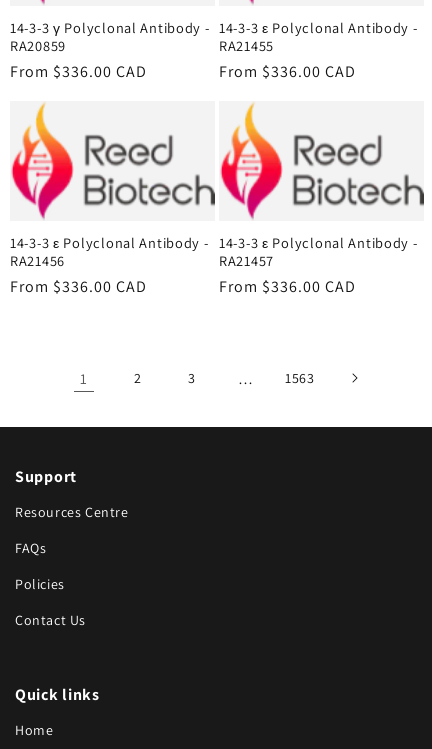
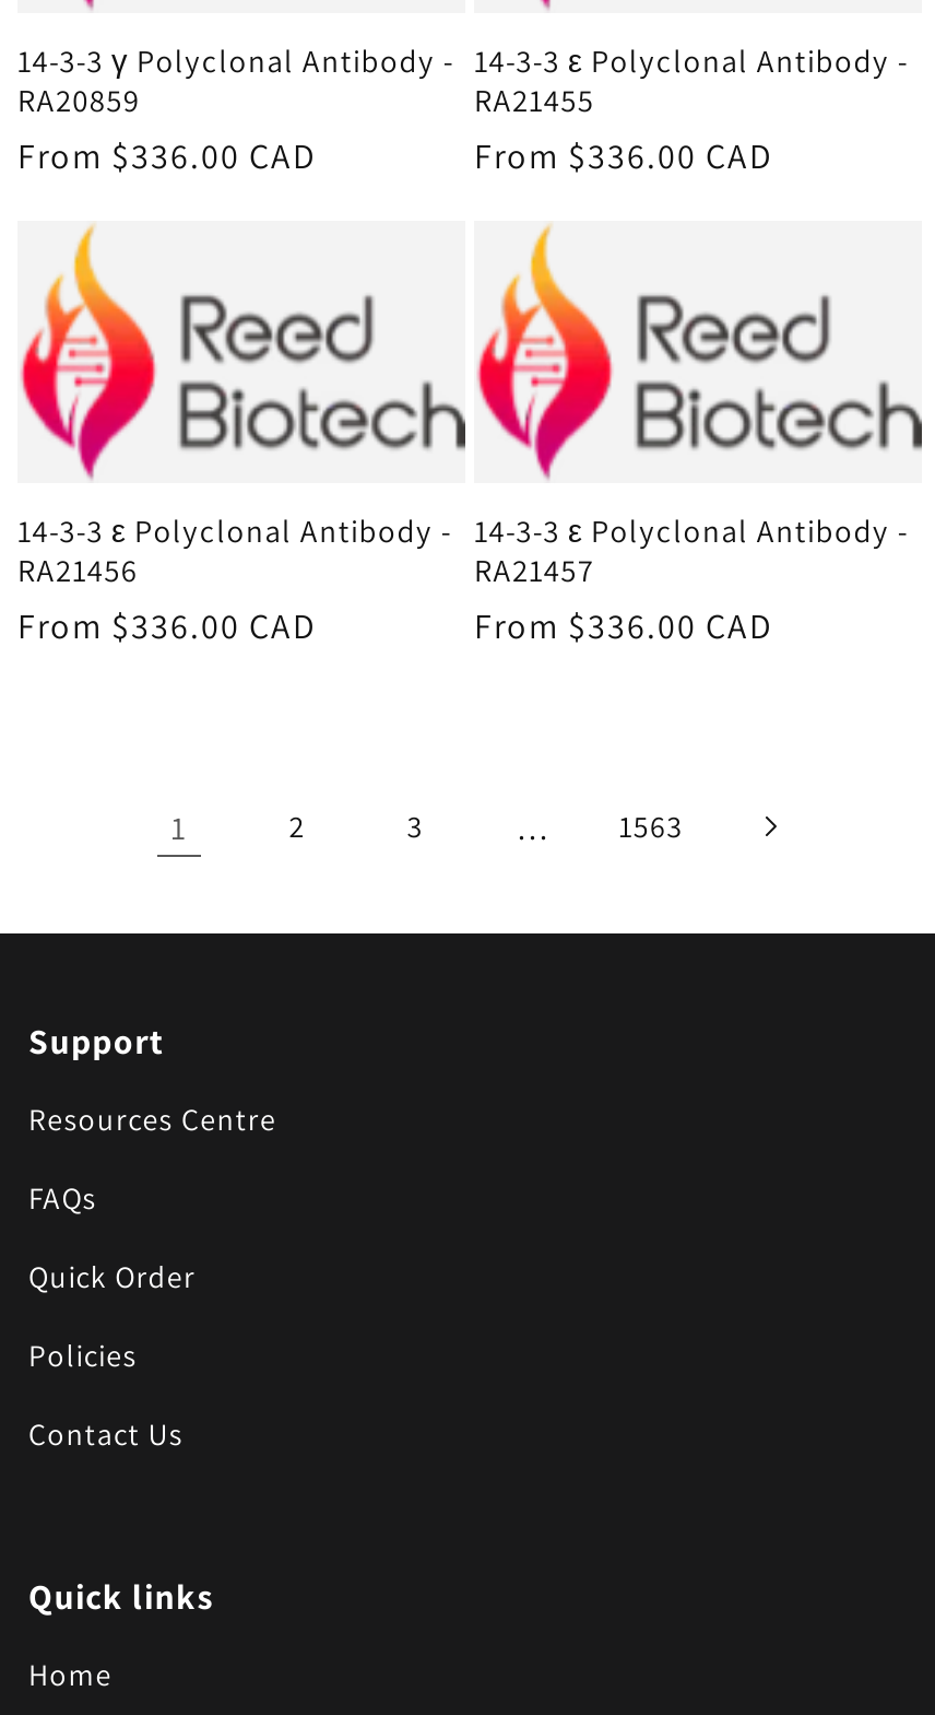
+ Quick Order
